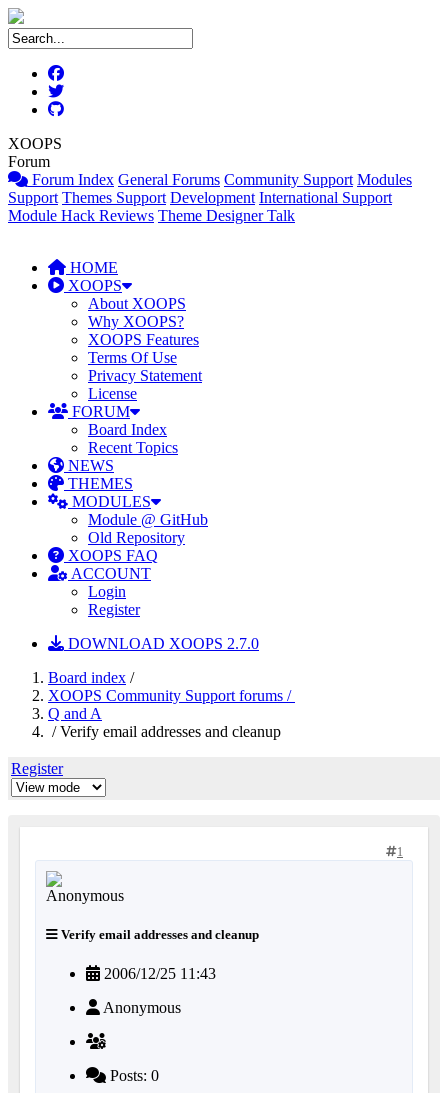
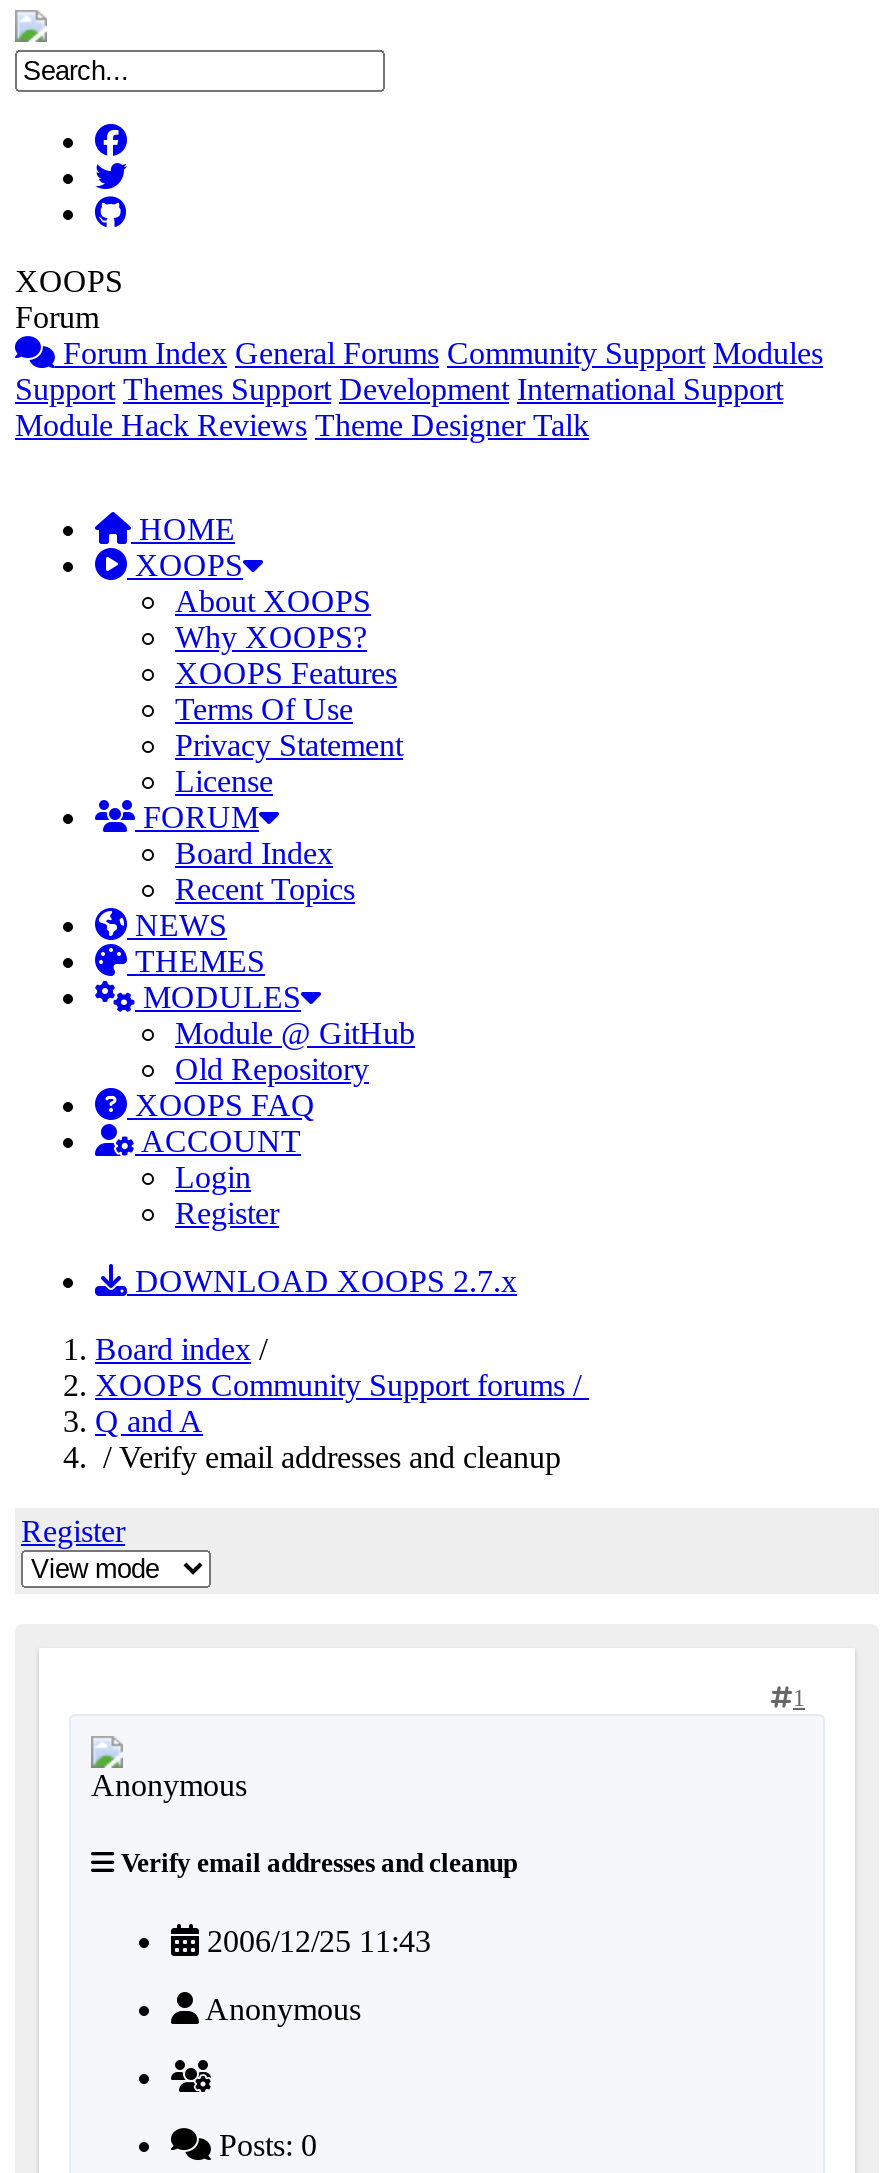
- DOWNLOAD XOOPS 2.7.0
+ DOWNLOAD XOOPS 2.7.x
